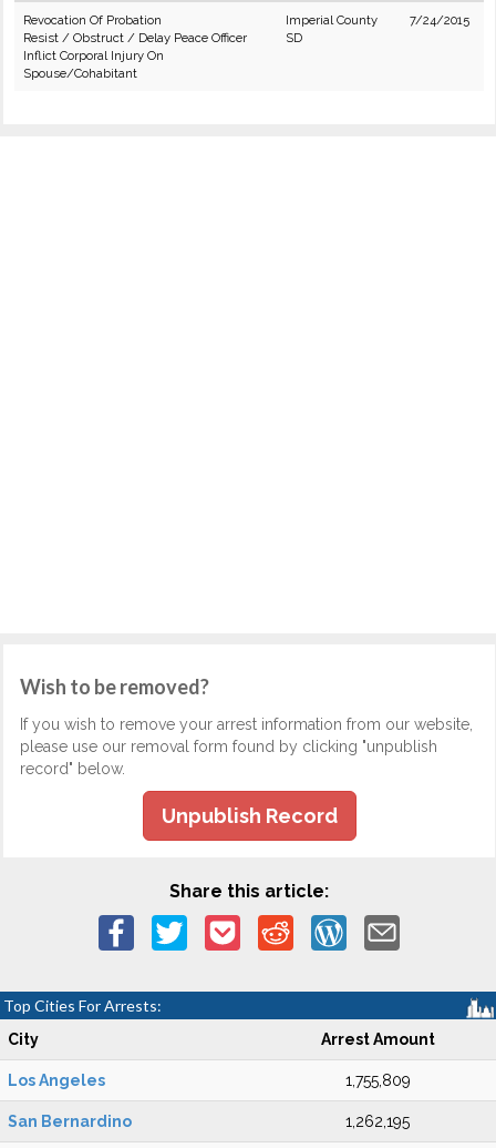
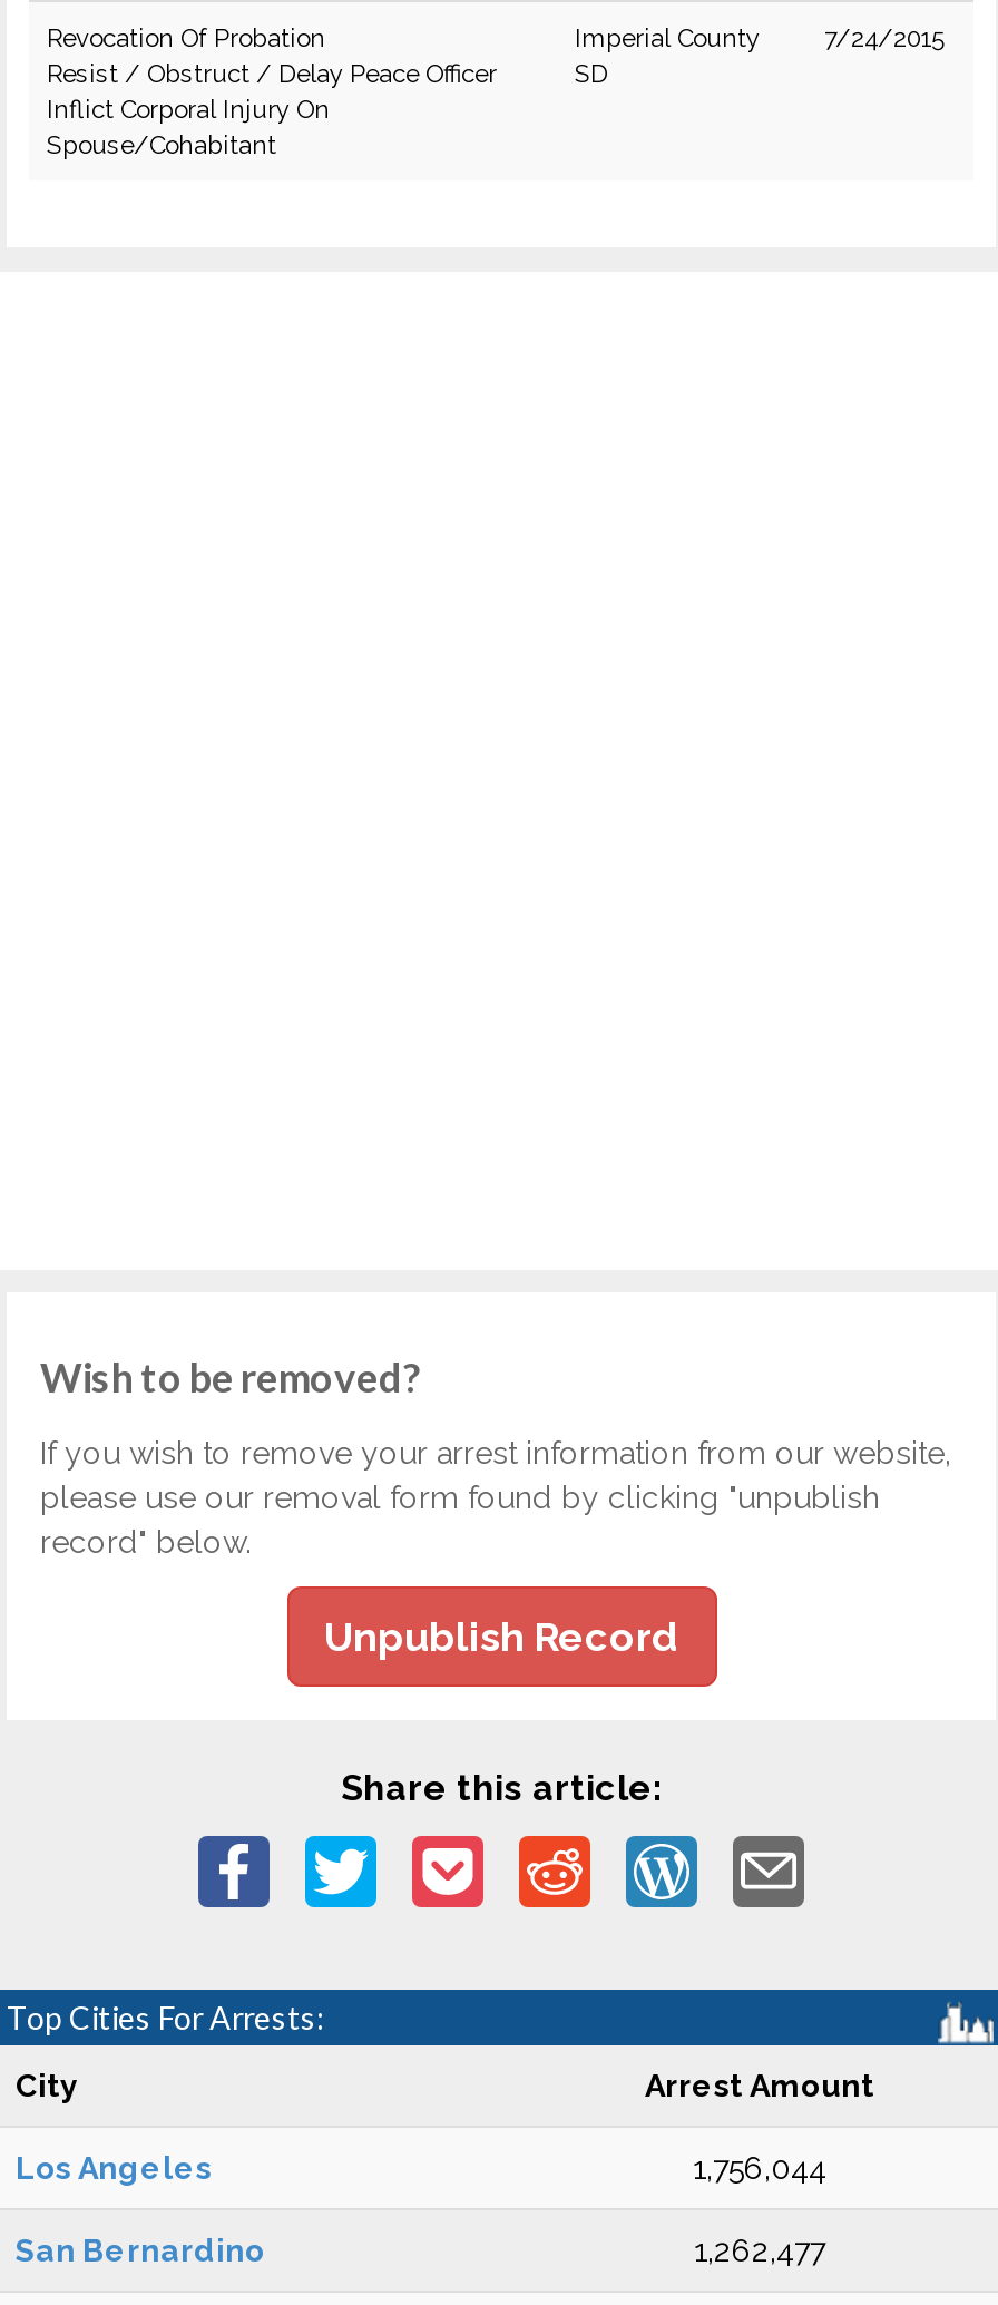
- 1,755,809
+ 1,756,044

- 1,262,195
+ 1,262,477
